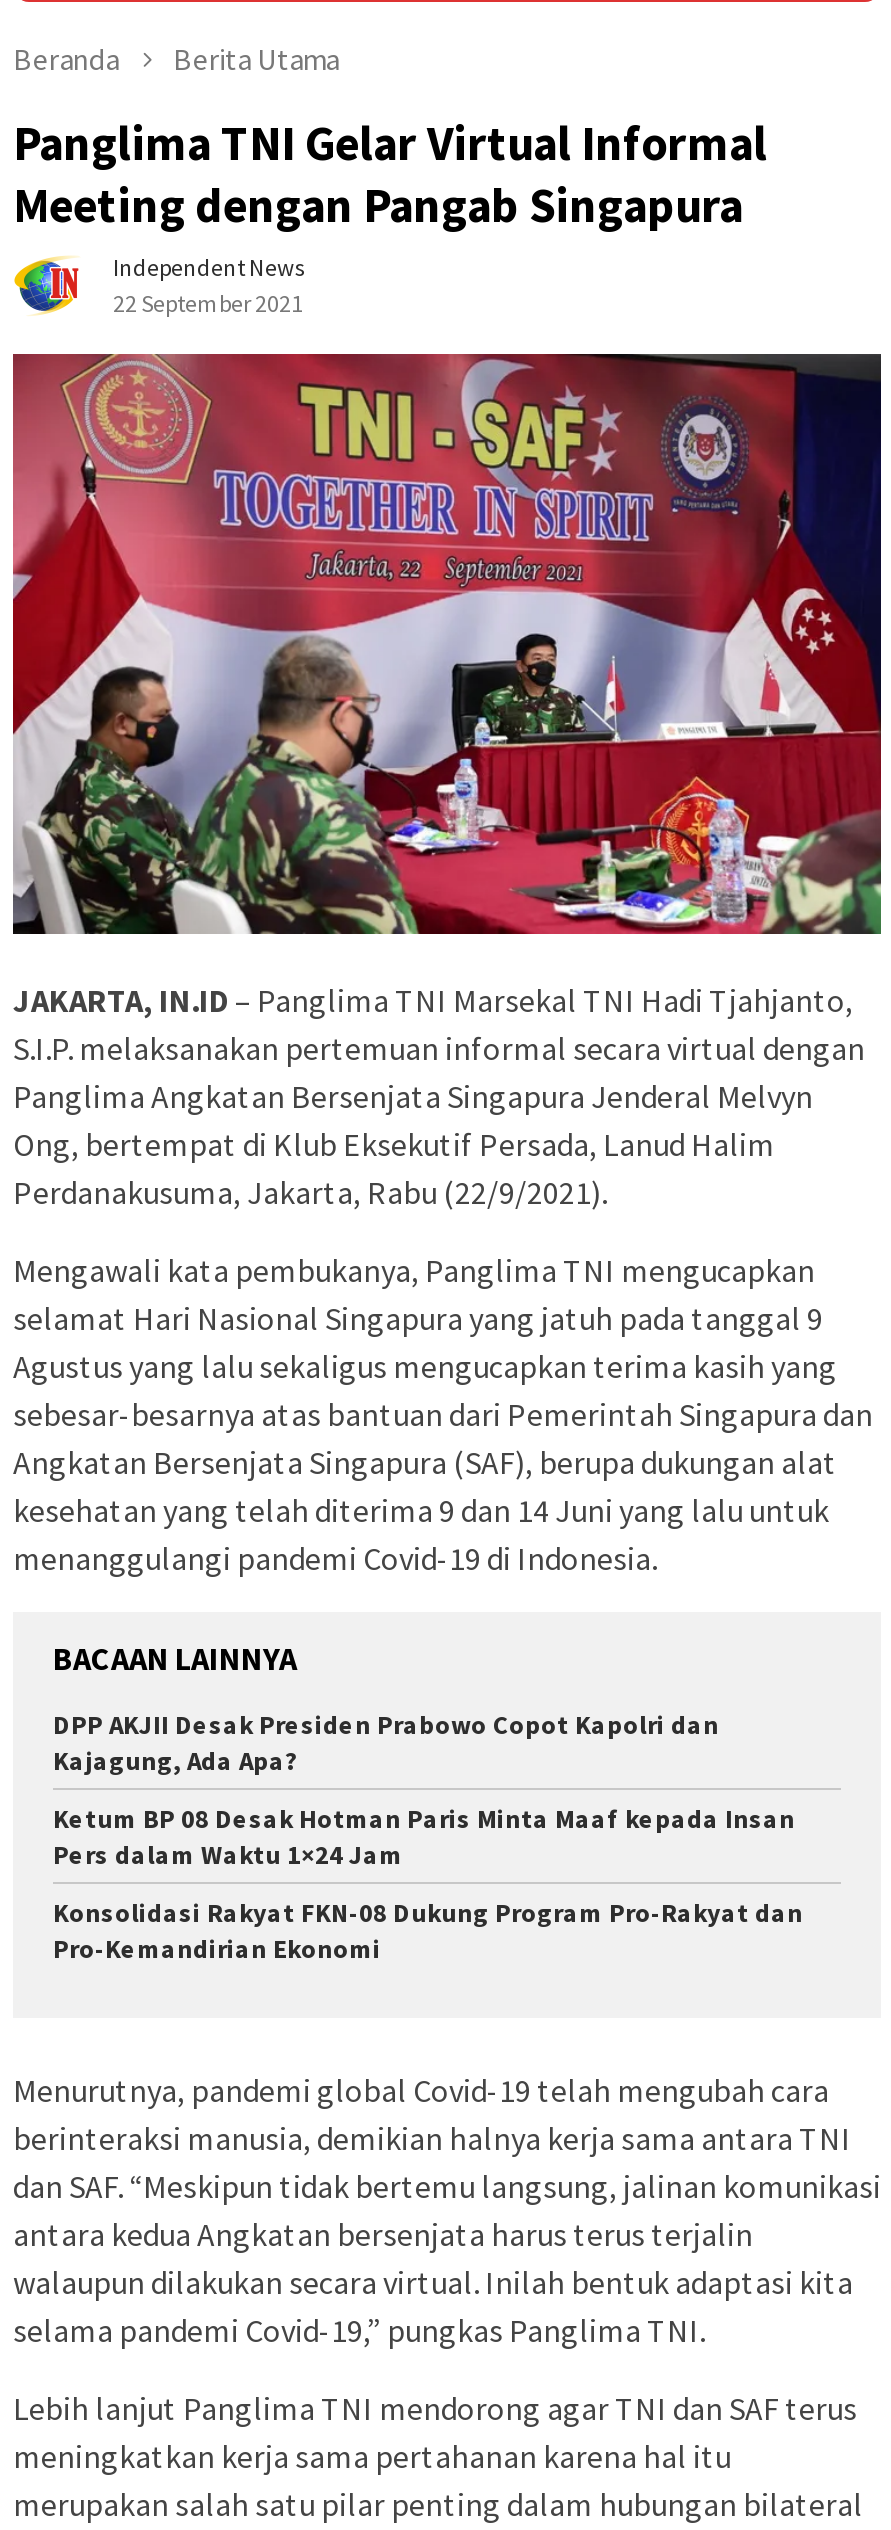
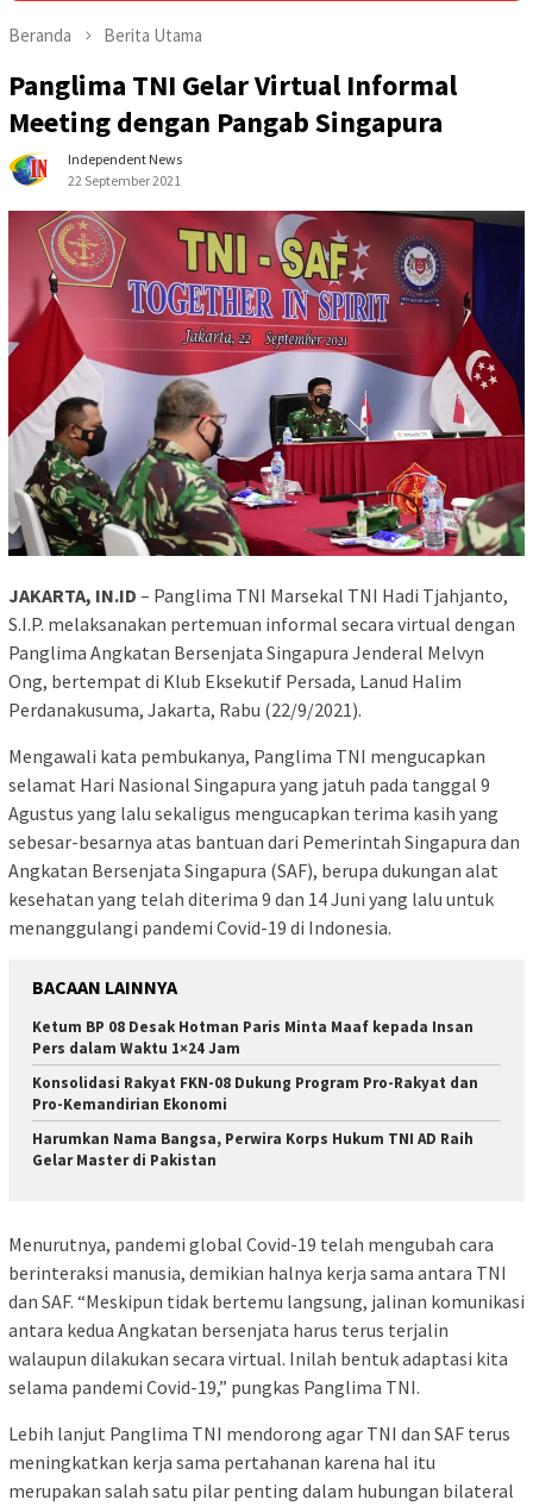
- DPP AKJII Desak Presiden Prabowo Copot Kapolri dan
- Kajagung, Ada Apa?

moved up: Ketum BP 08 Desak Hotman Paris Minta Maaf kepada Insan | Pers dalam Waktu 1×24 Jam | Konsolidasi Rakyat FKN-08 Dukung Program Pro-Rakyat dan | Pro-Kemandirian Ekonomi

+ Harumkan Nama Bangsa, Perwira Korps Hukum TNI AD Raih
+ Gelar Master di Pakistan
